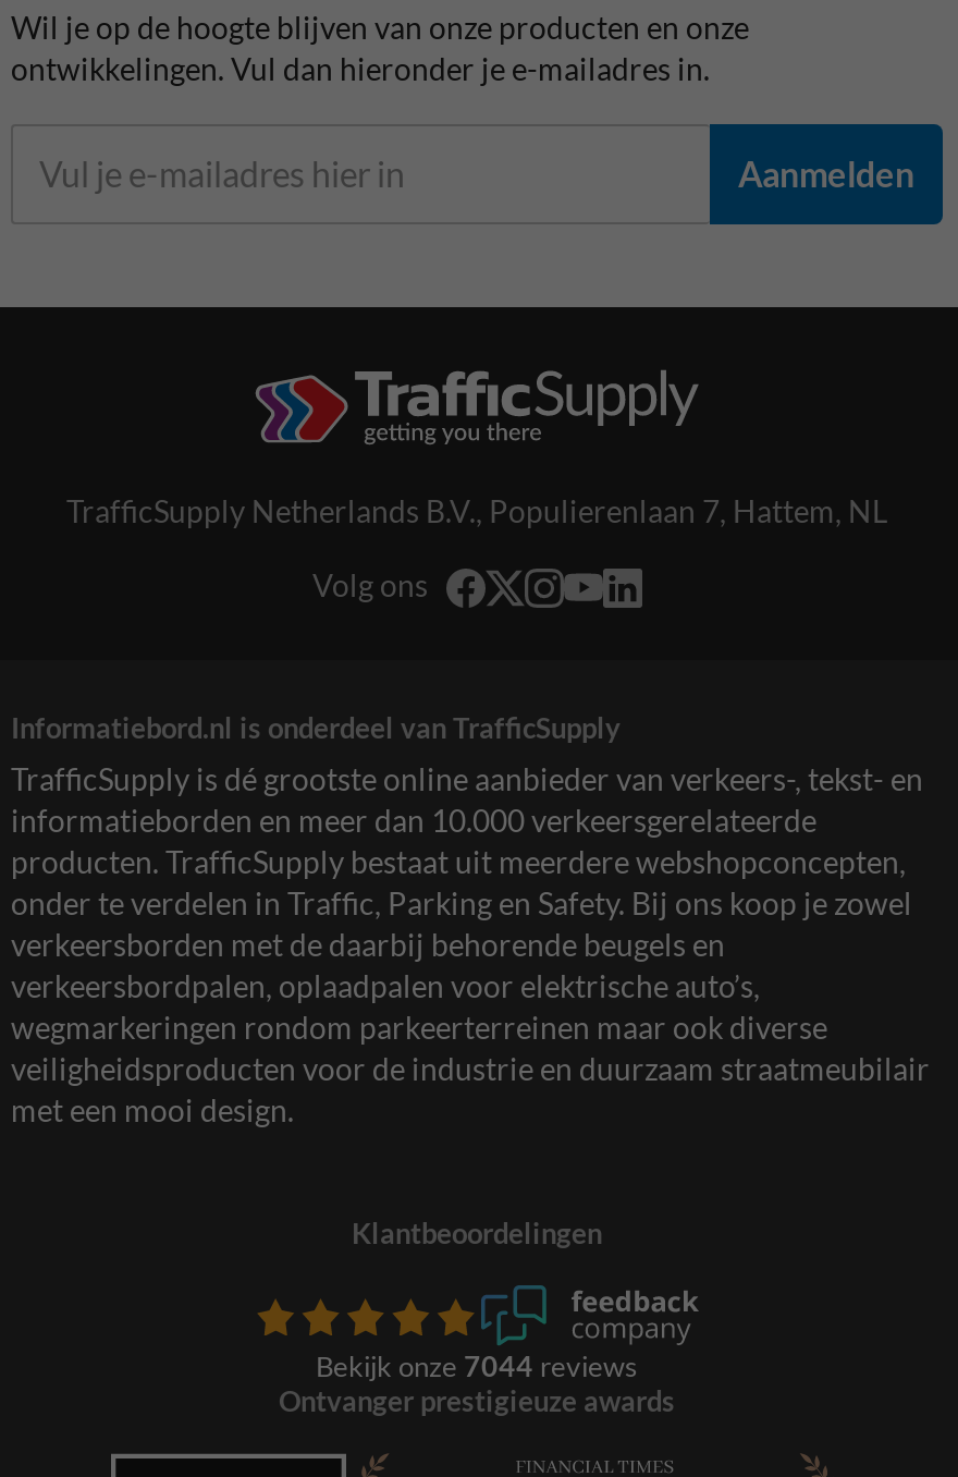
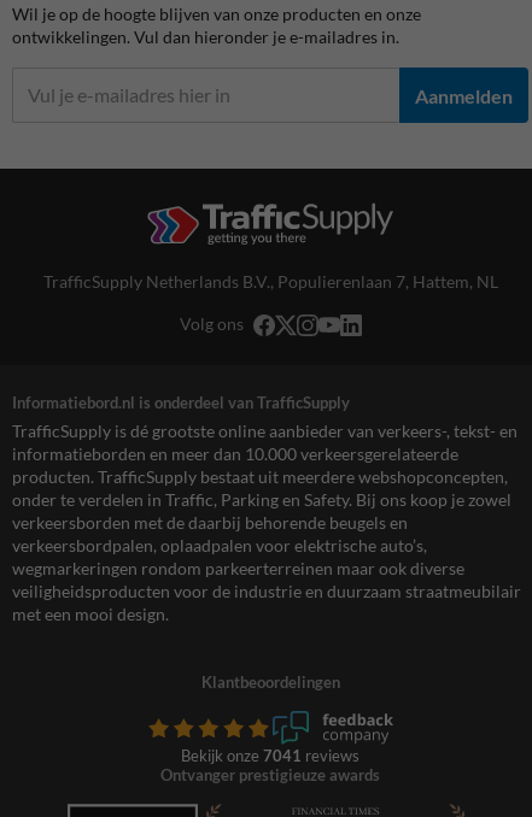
- Bekijk onze 7044 reviews
+ Bekijk onze 7041 reviews
